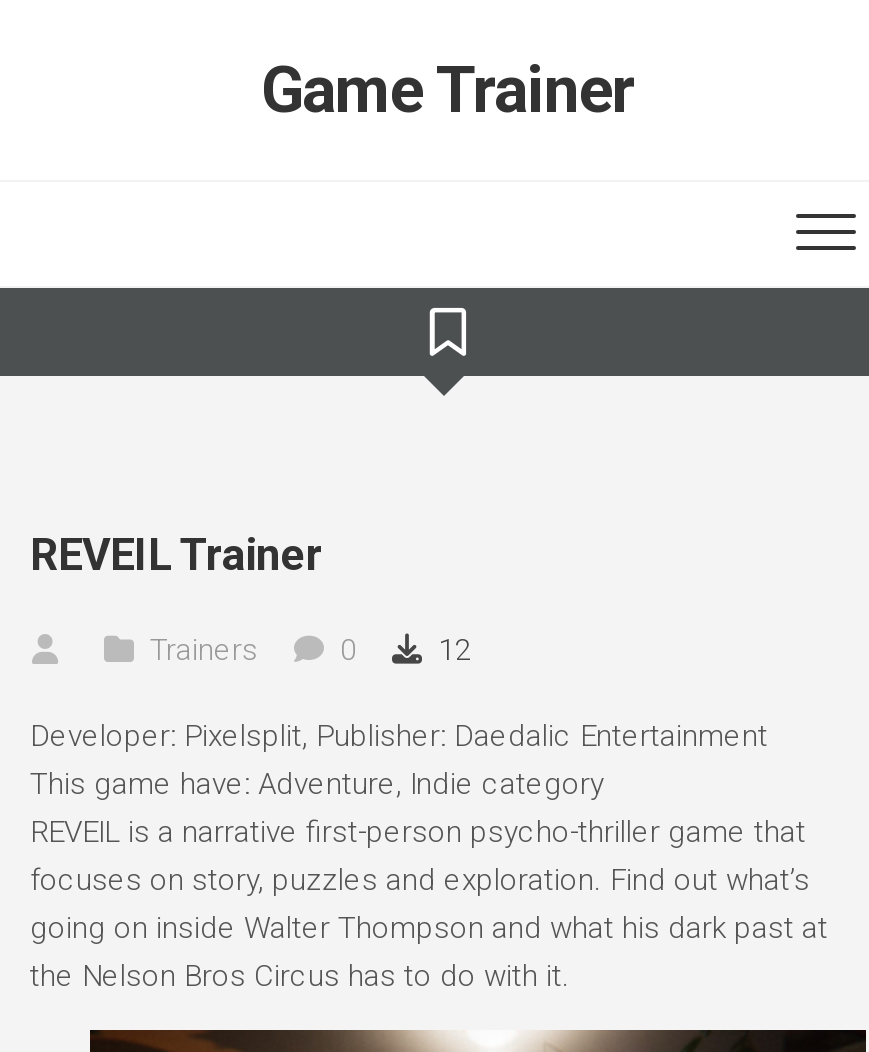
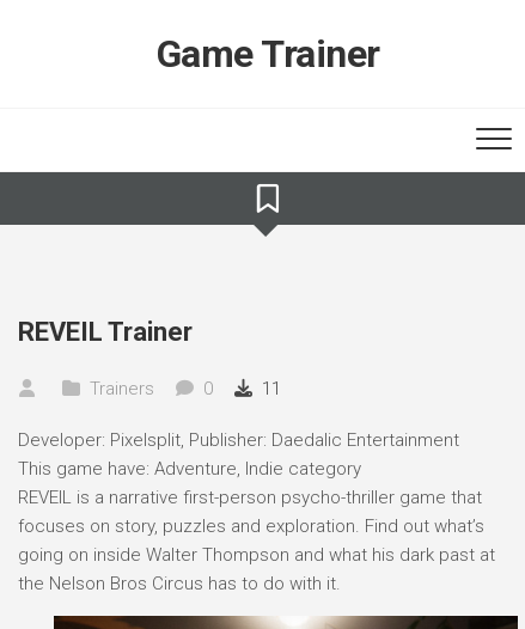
- 12
+ 11
